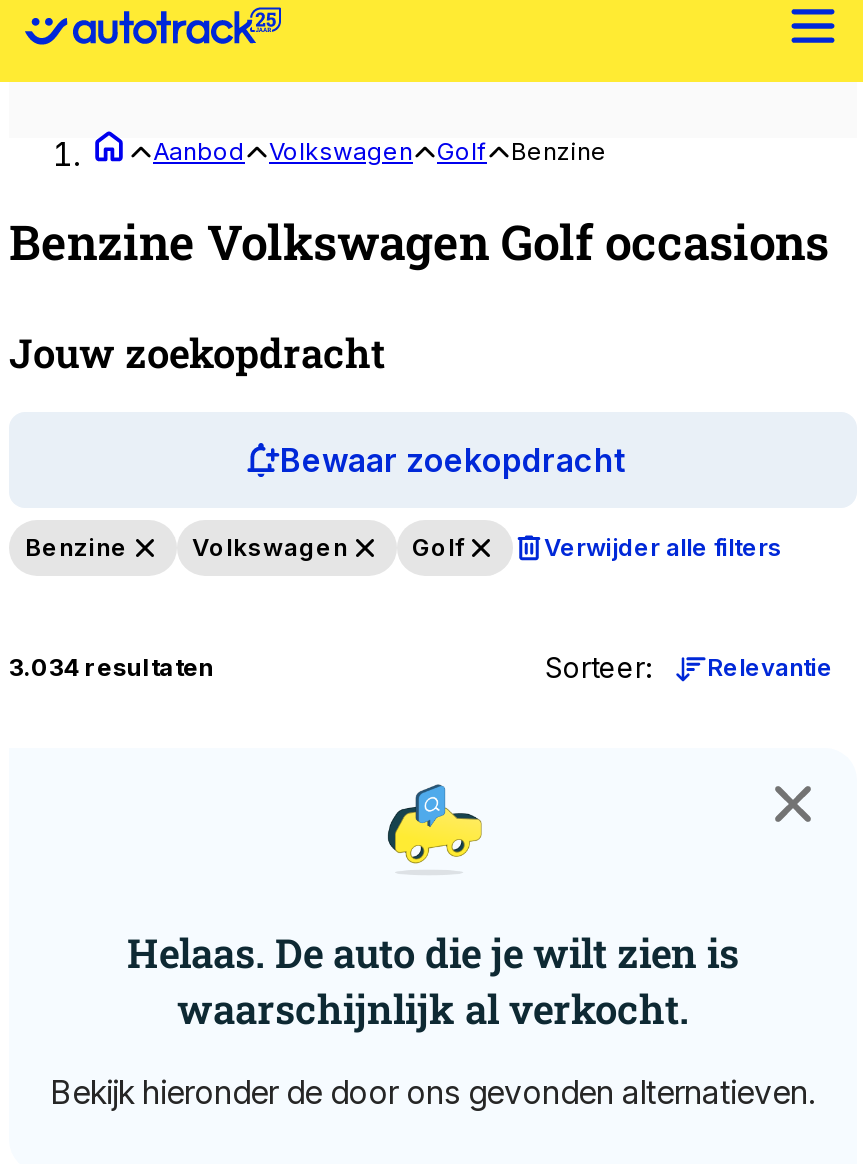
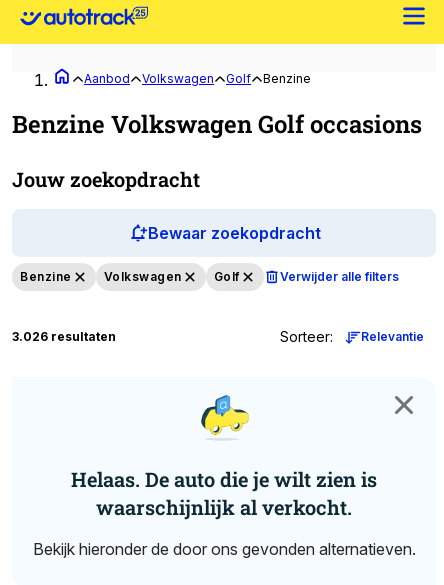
- 3.034 resultaten
+ 3.026 resultaten
